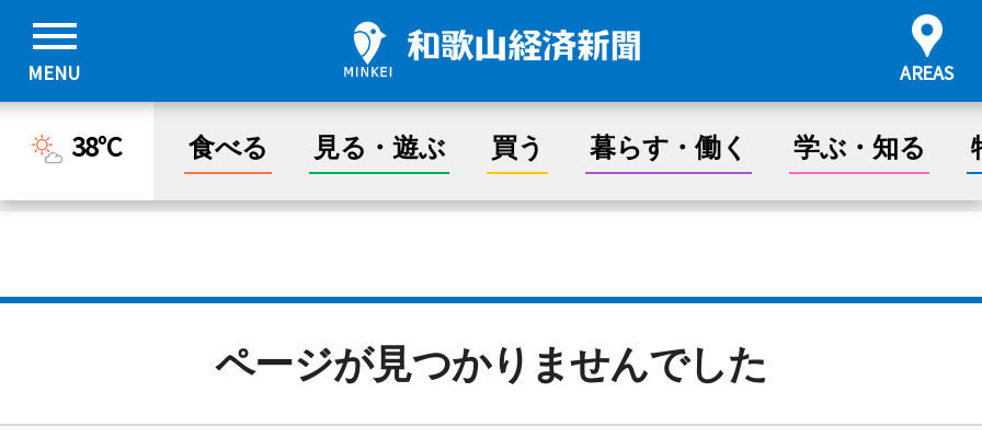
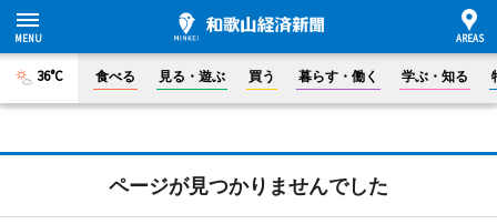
- 38°C
+ 36°C
